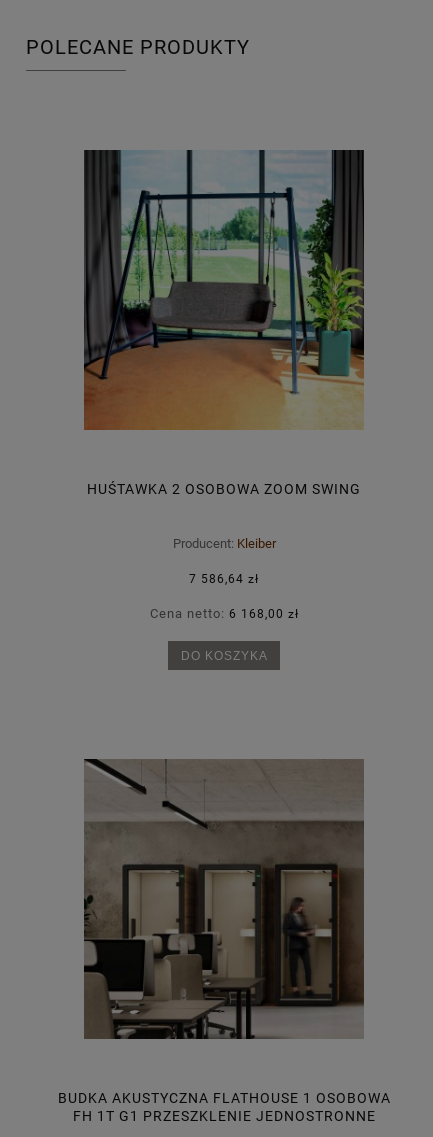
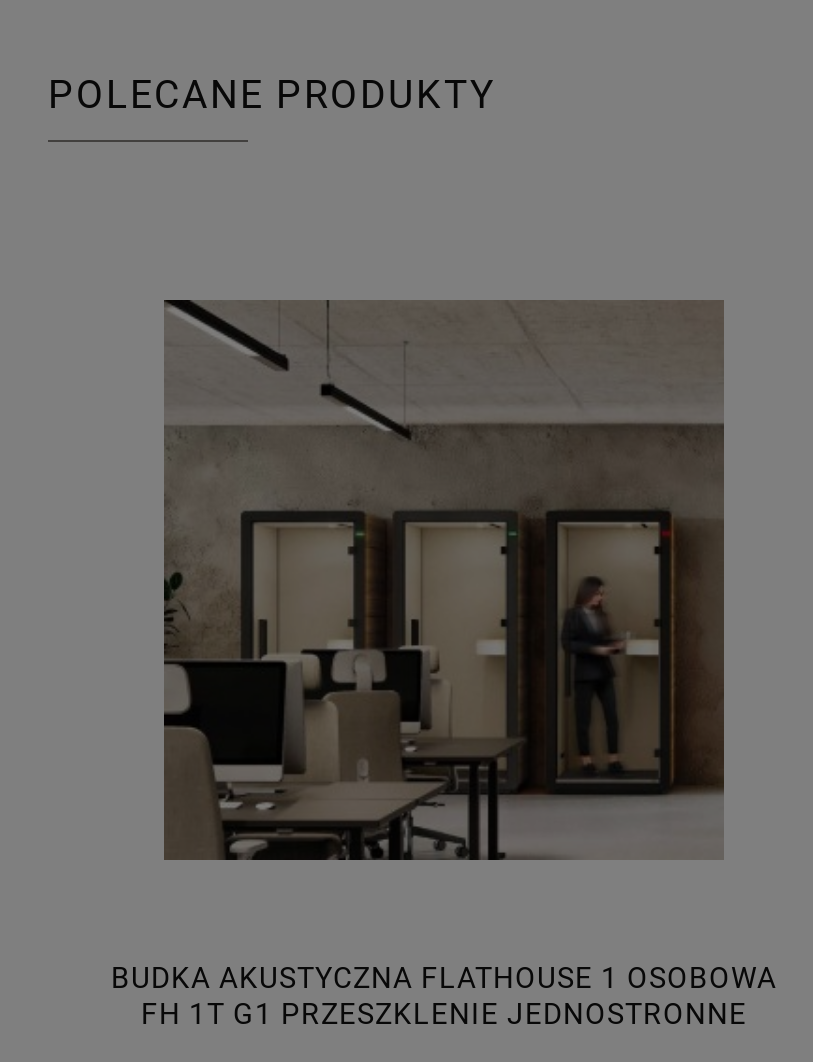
- [image]

- HUŚTAWKA 2 OSOBOWA ZOOM SWING
- Producent: Kleiber
- 7 586,64 zł
- Cena netto: 6 168,00 zł
- DO KOSZYKA
